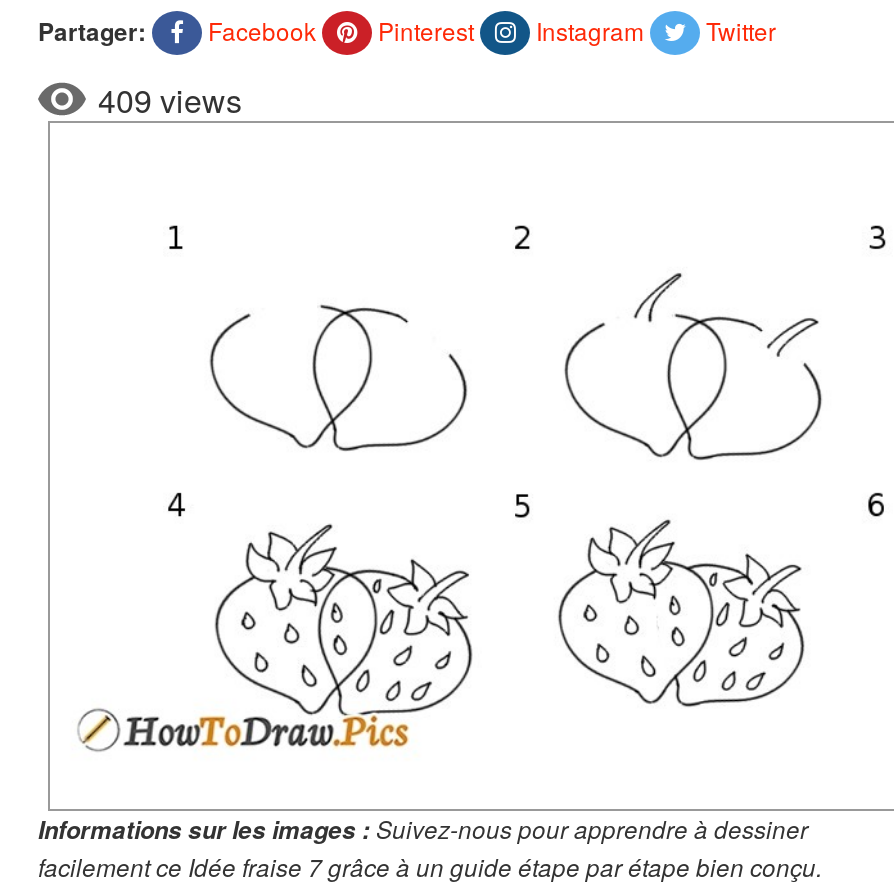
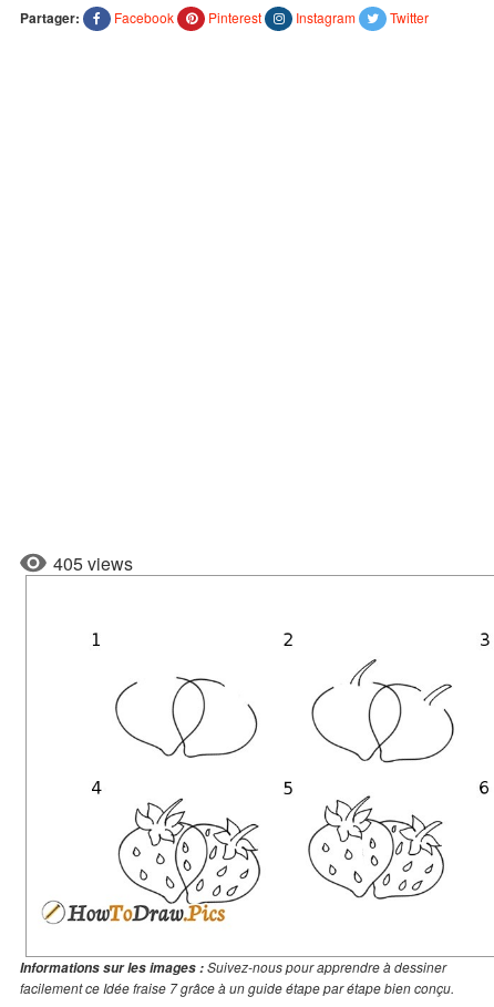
- 409 views
+ 405 views
